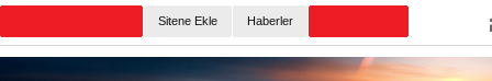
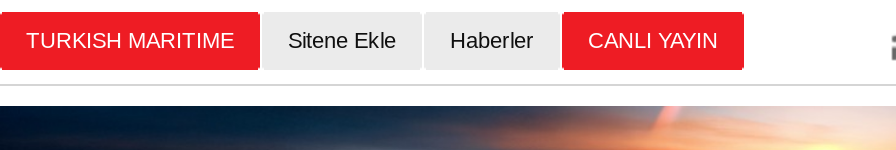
+ TURKISH MARITIME

+ CANLI YAYIN
